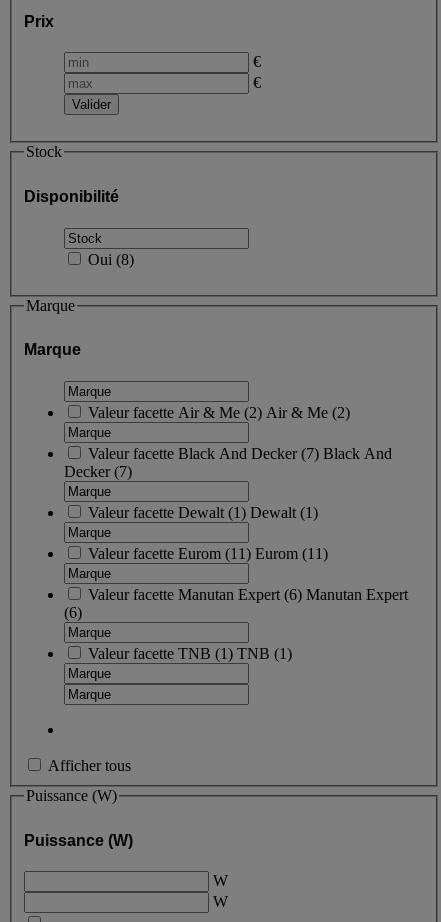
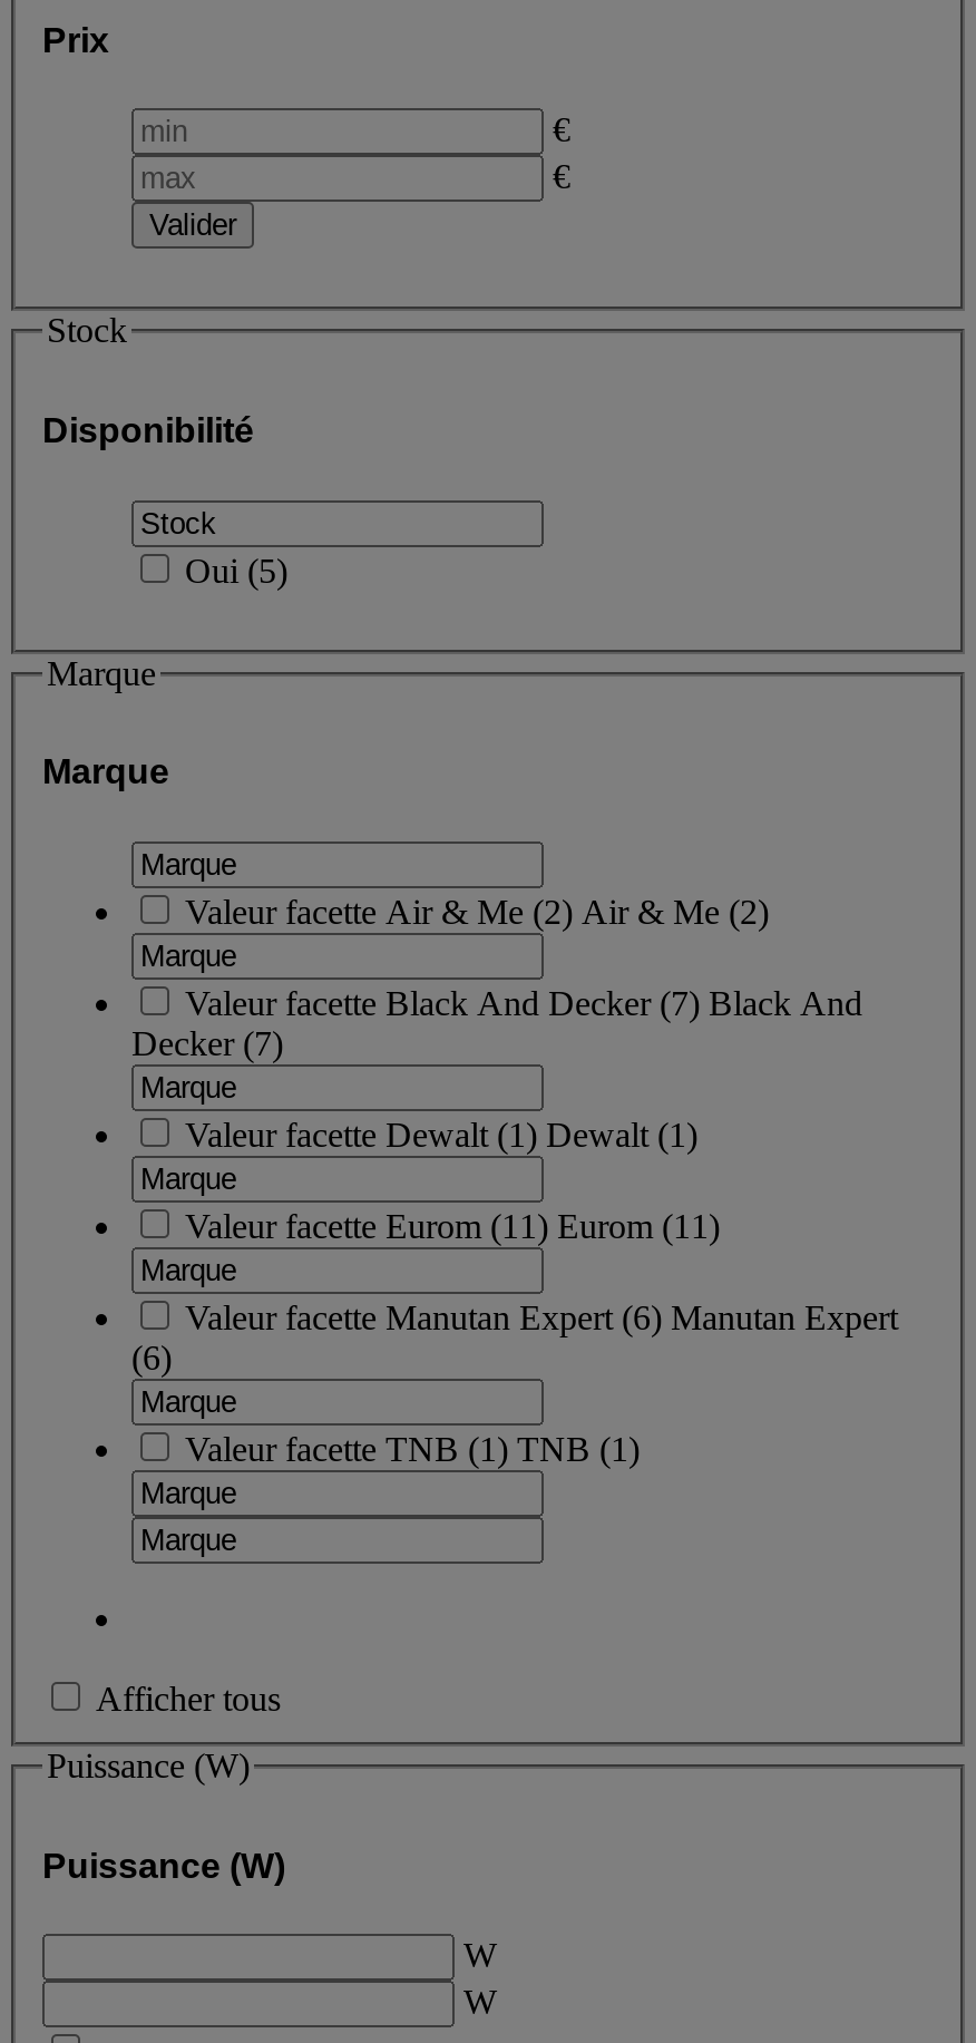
- Oui (8)
+ Oui (5)
